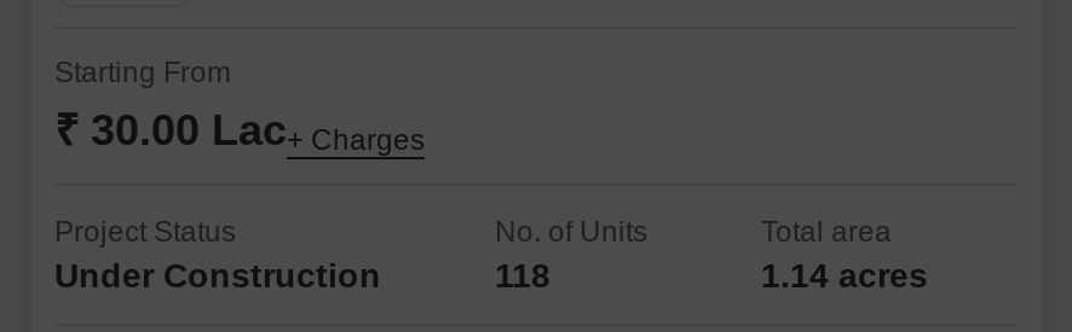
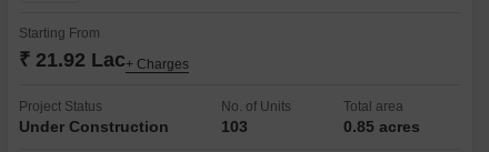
- ₹ 30.00 Lac+ Charges
+ ₹ 21.92 Lac+ Charges

- 118
+ 103

- 1.14 acres
+ 0.85 acres
